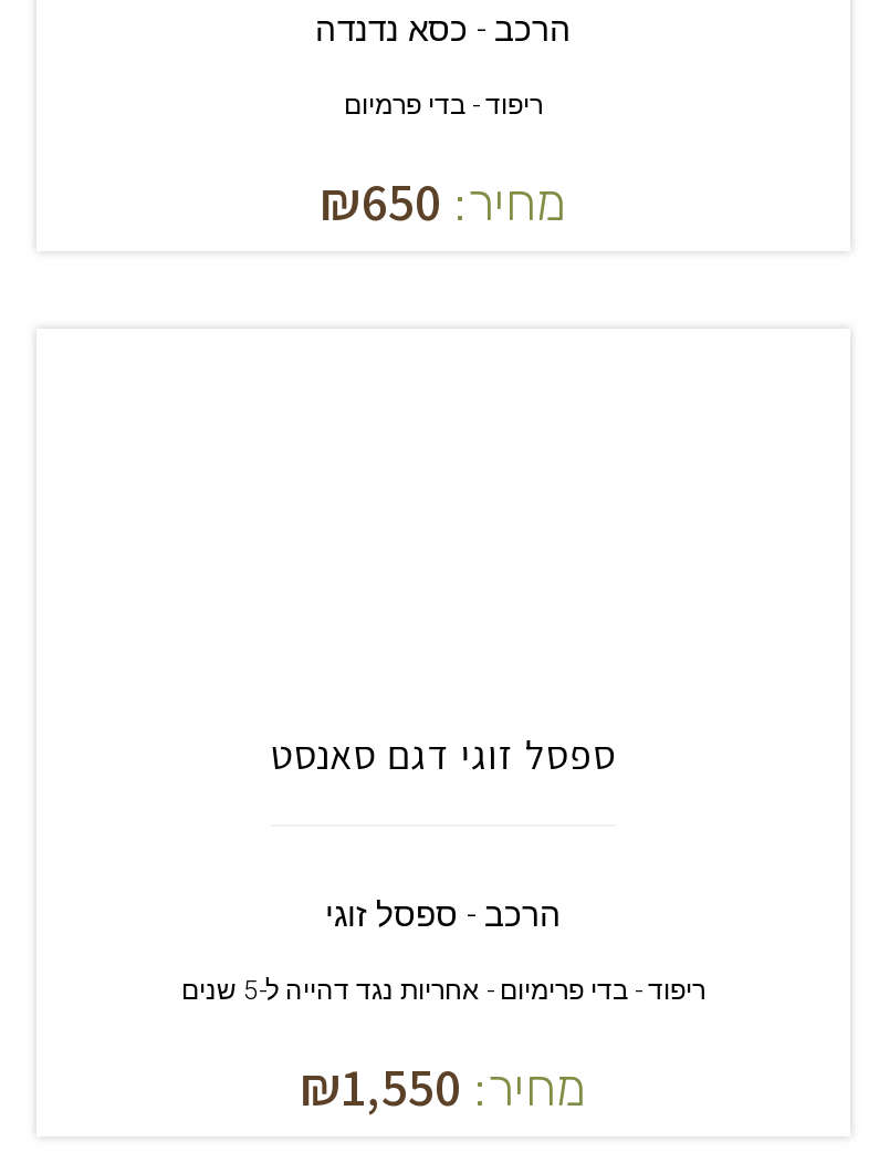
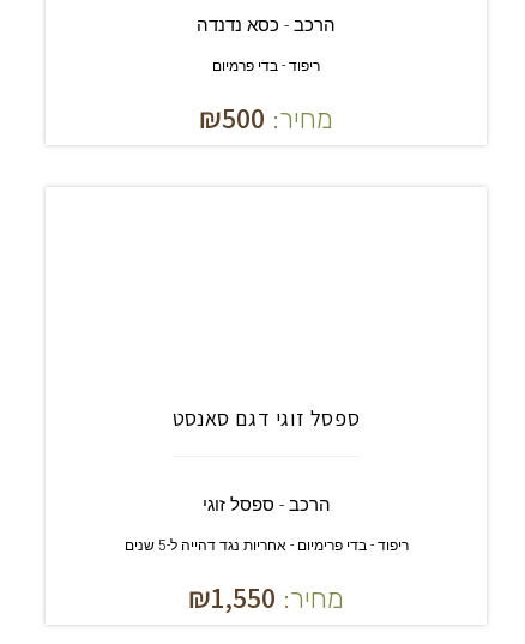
- מחיר: ₪650
+ מחיר: ₪500
